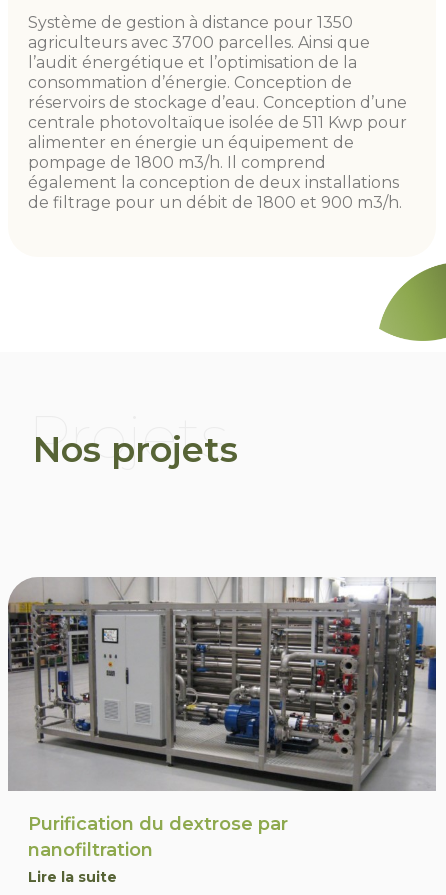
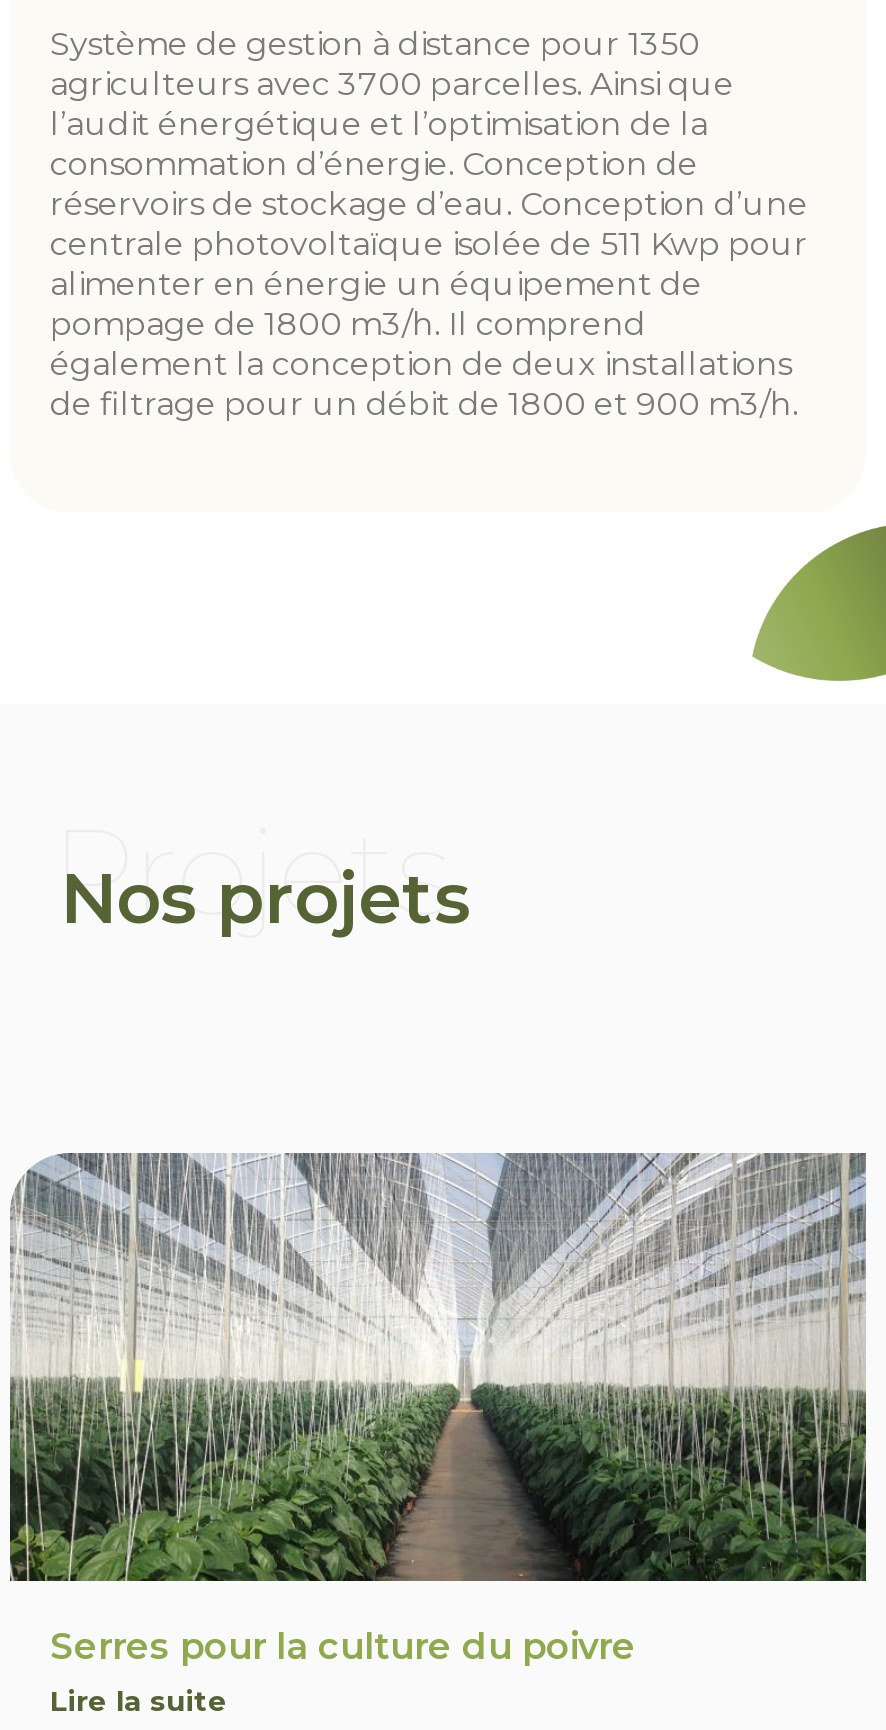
- [image]
- Purification du dextrose par
- nanofiltration
+ [image]
+ Serres pour la culture du poivre
